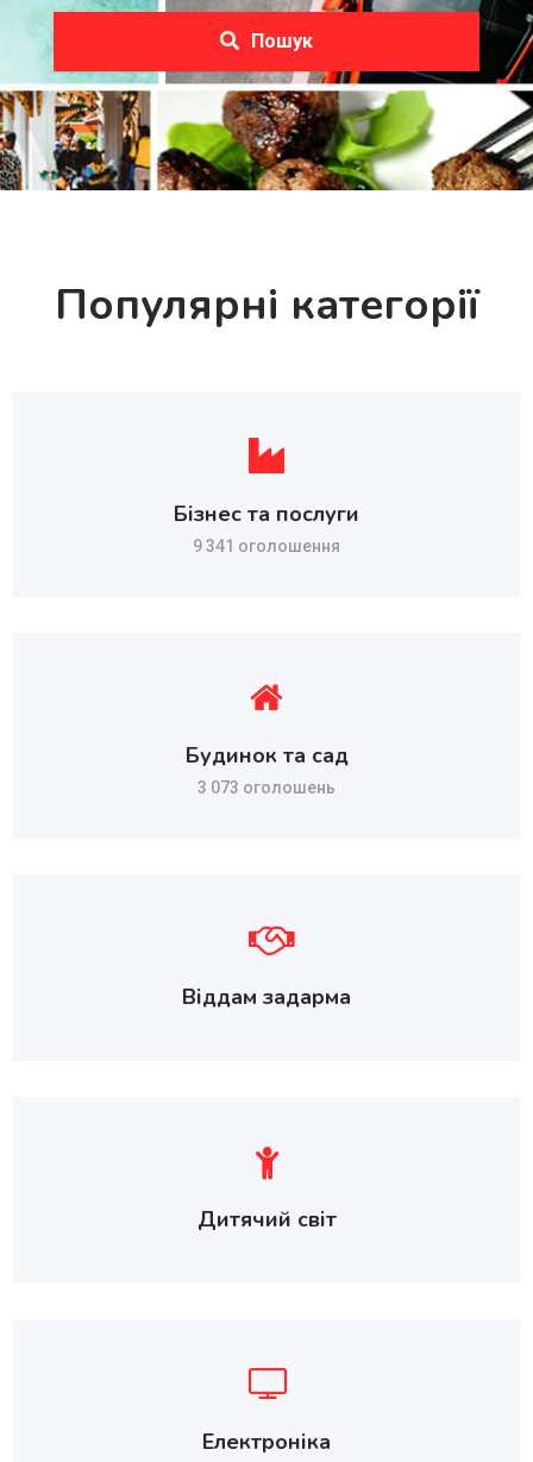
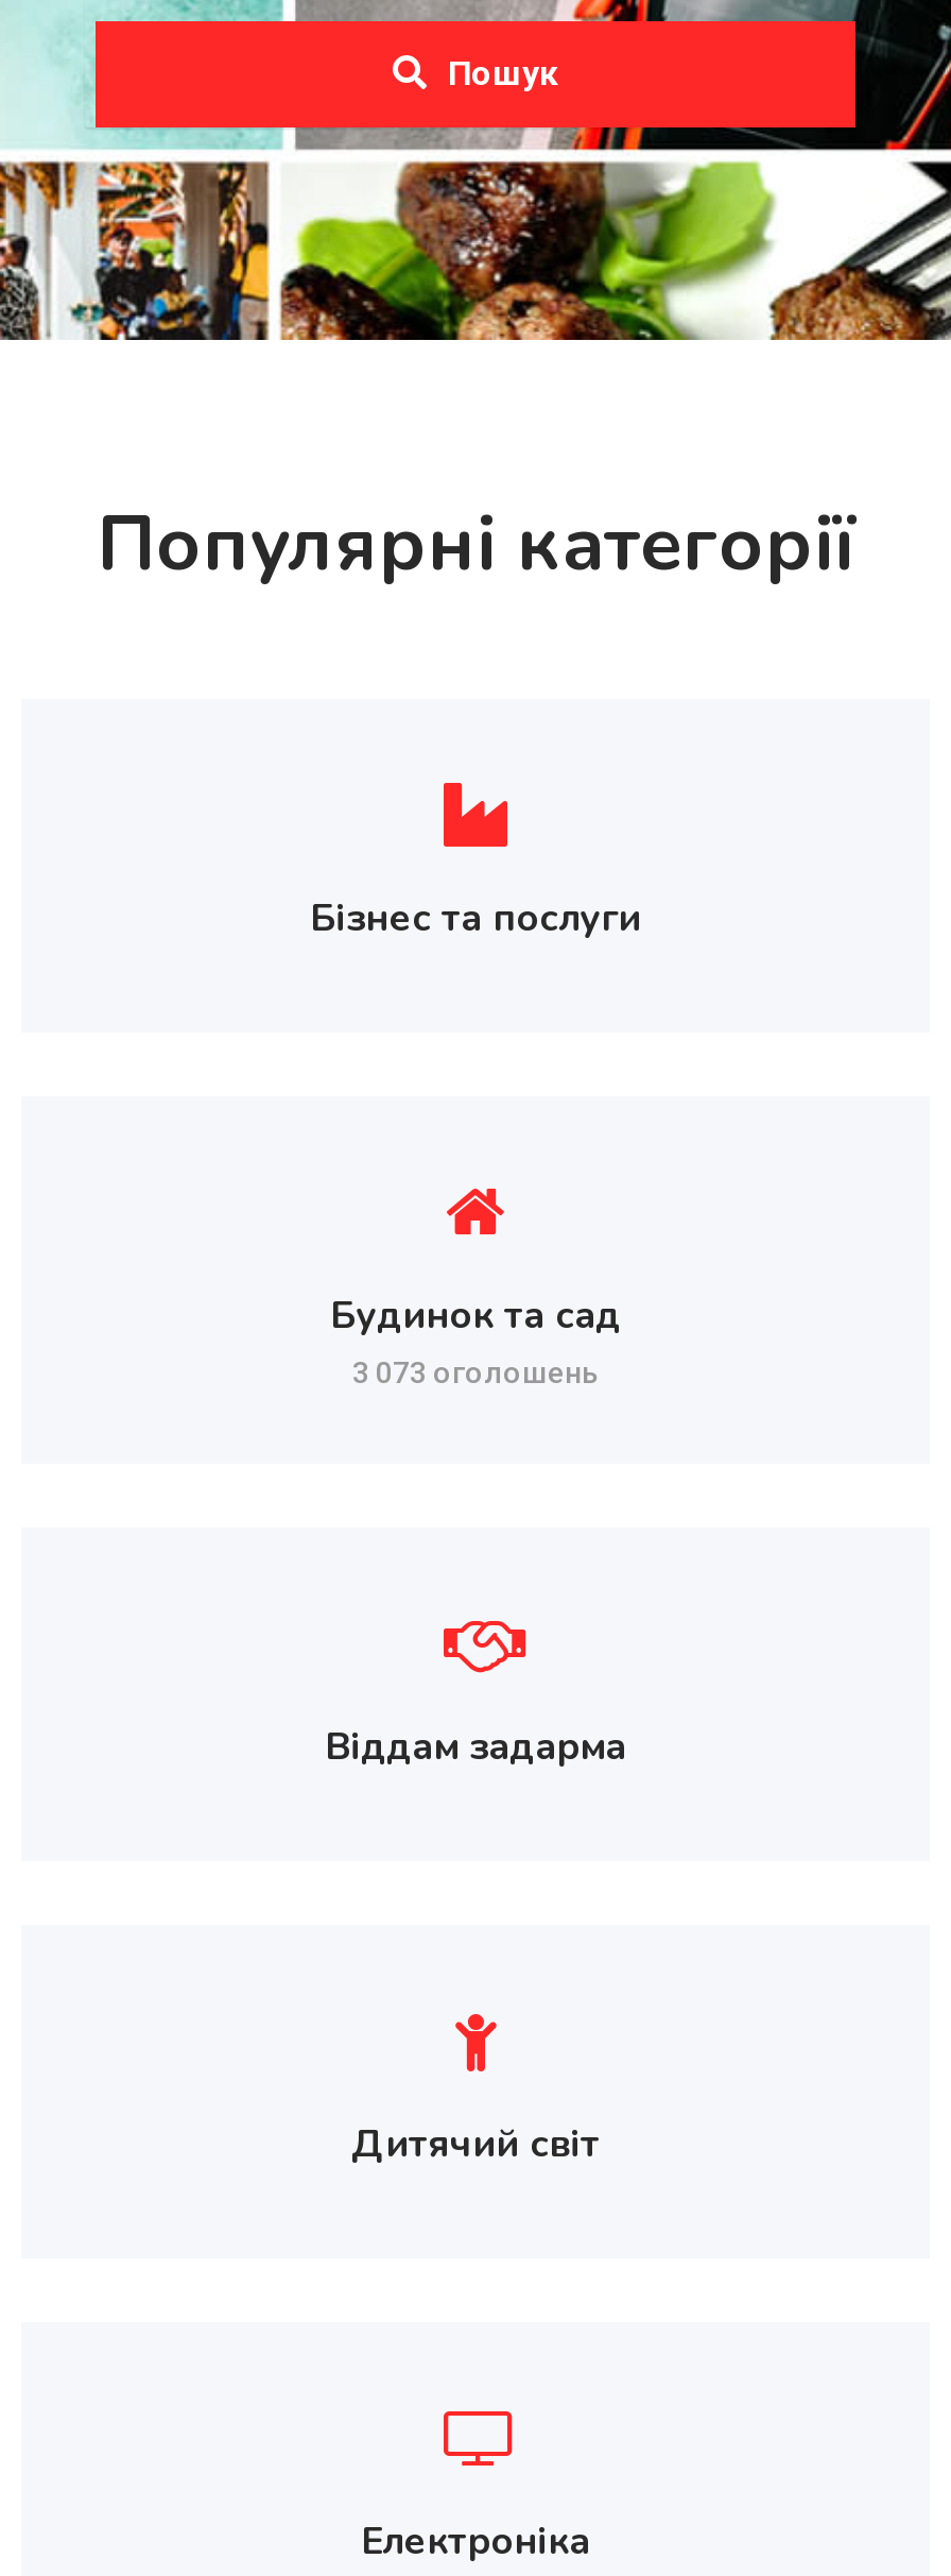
- 9 341 оголошення
